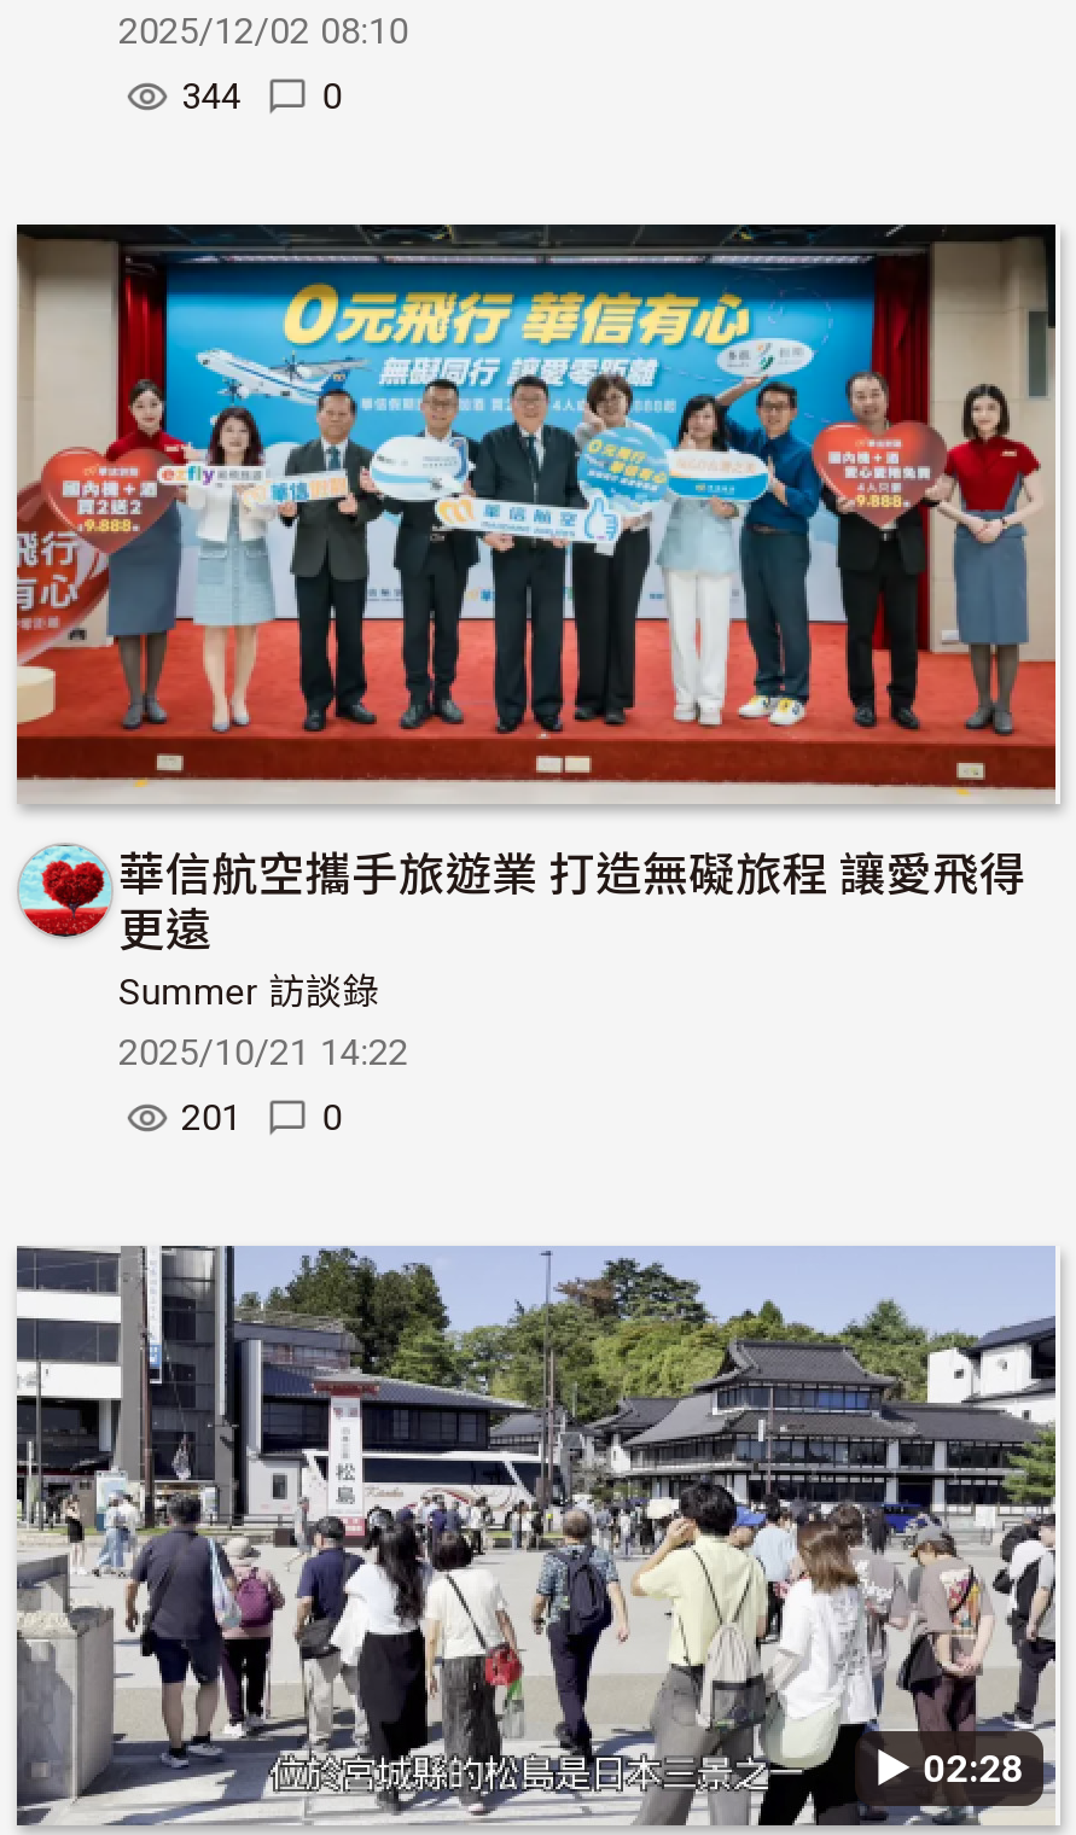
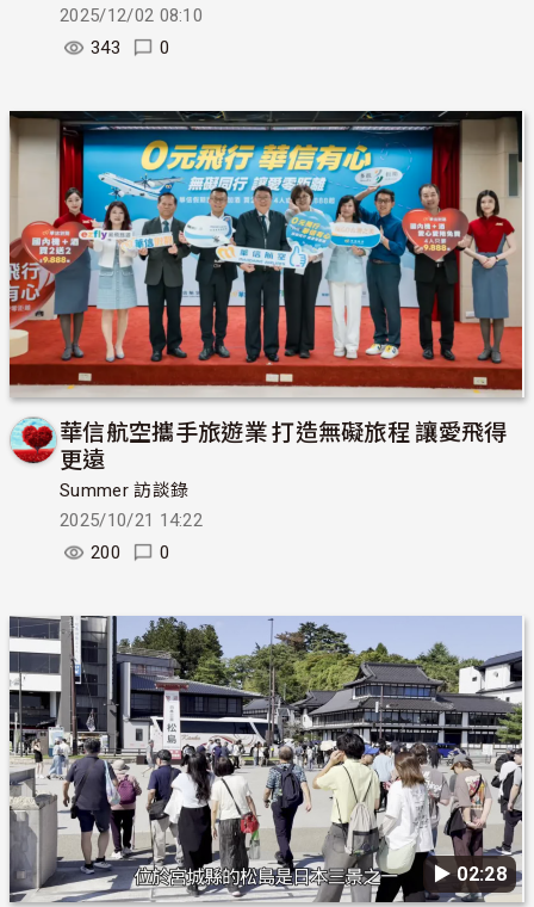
- 344 0
+ 343 0

- 201 0
+ 200 0
